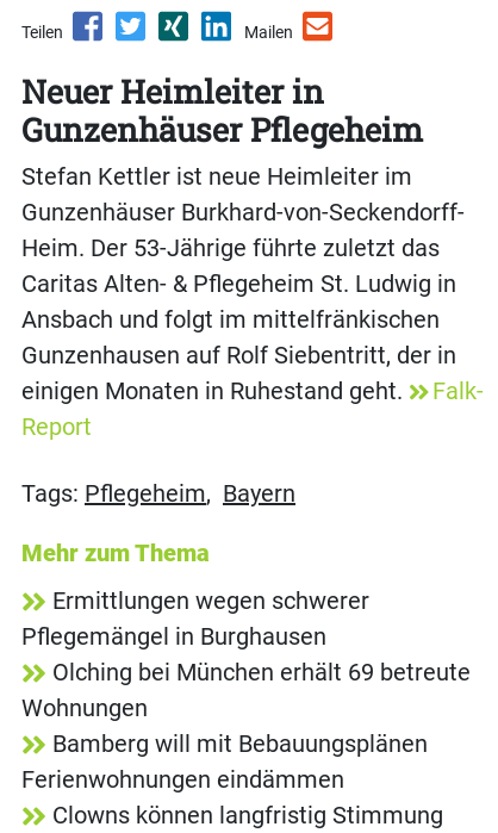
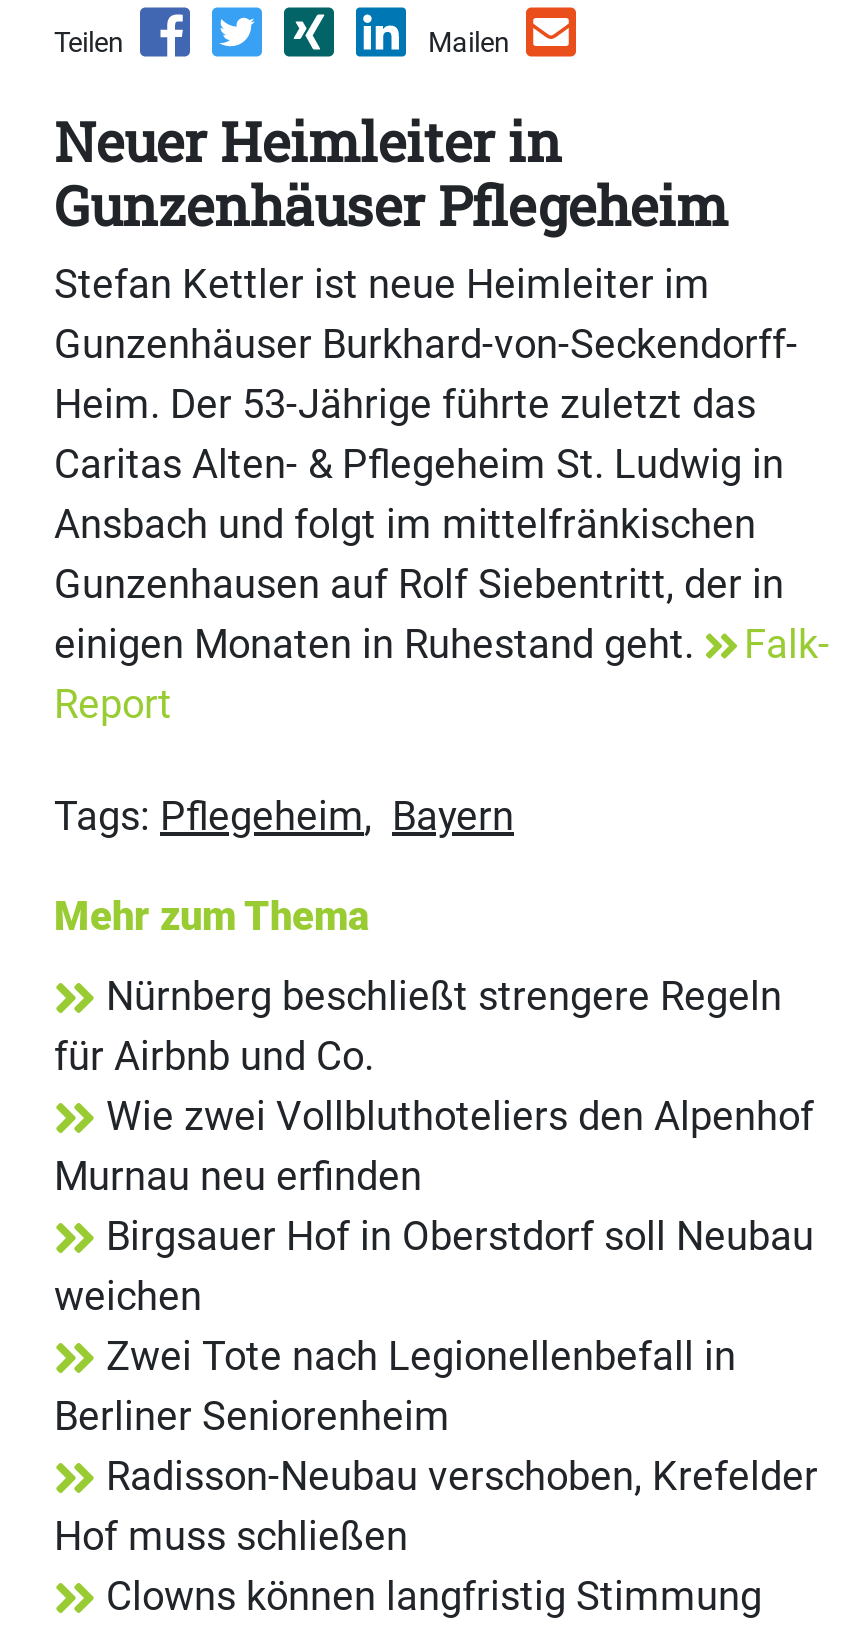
- Ermittlungen wegen schwerer
- Pflegemängel in Burghausen
- Olching bei München erhält 69 betreute
- Wohnungen
- Bamberg will mit Bebauungsplänen
- Ferienwohnungen eindämmen
+ Nürnberg beschließt strengere Regeln
+ für Airbnb und Co.
+ Wie zwei Vollbluthoteliers den Alpenhof
+ Murnau neu erfinden
+ Birgsauer Hof in Oberstdorf soll Neubau
+ weichen
+ Zwei Tote nach Legionellenbefall in
+ Berliner Seniorenheim
+ Radisson-Neubau verschoben, Krefelder
+ Hof muss schließen
